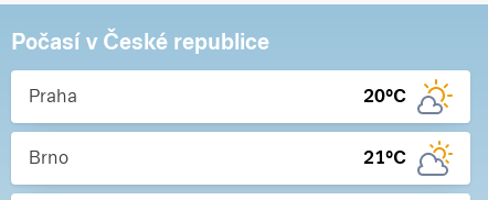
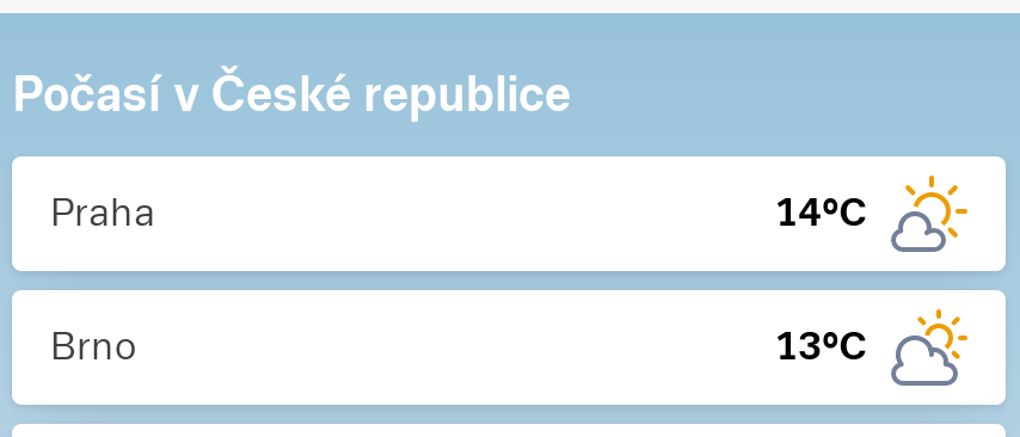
- 20°C
+ 14°C

- 21°C
+ 13°C
